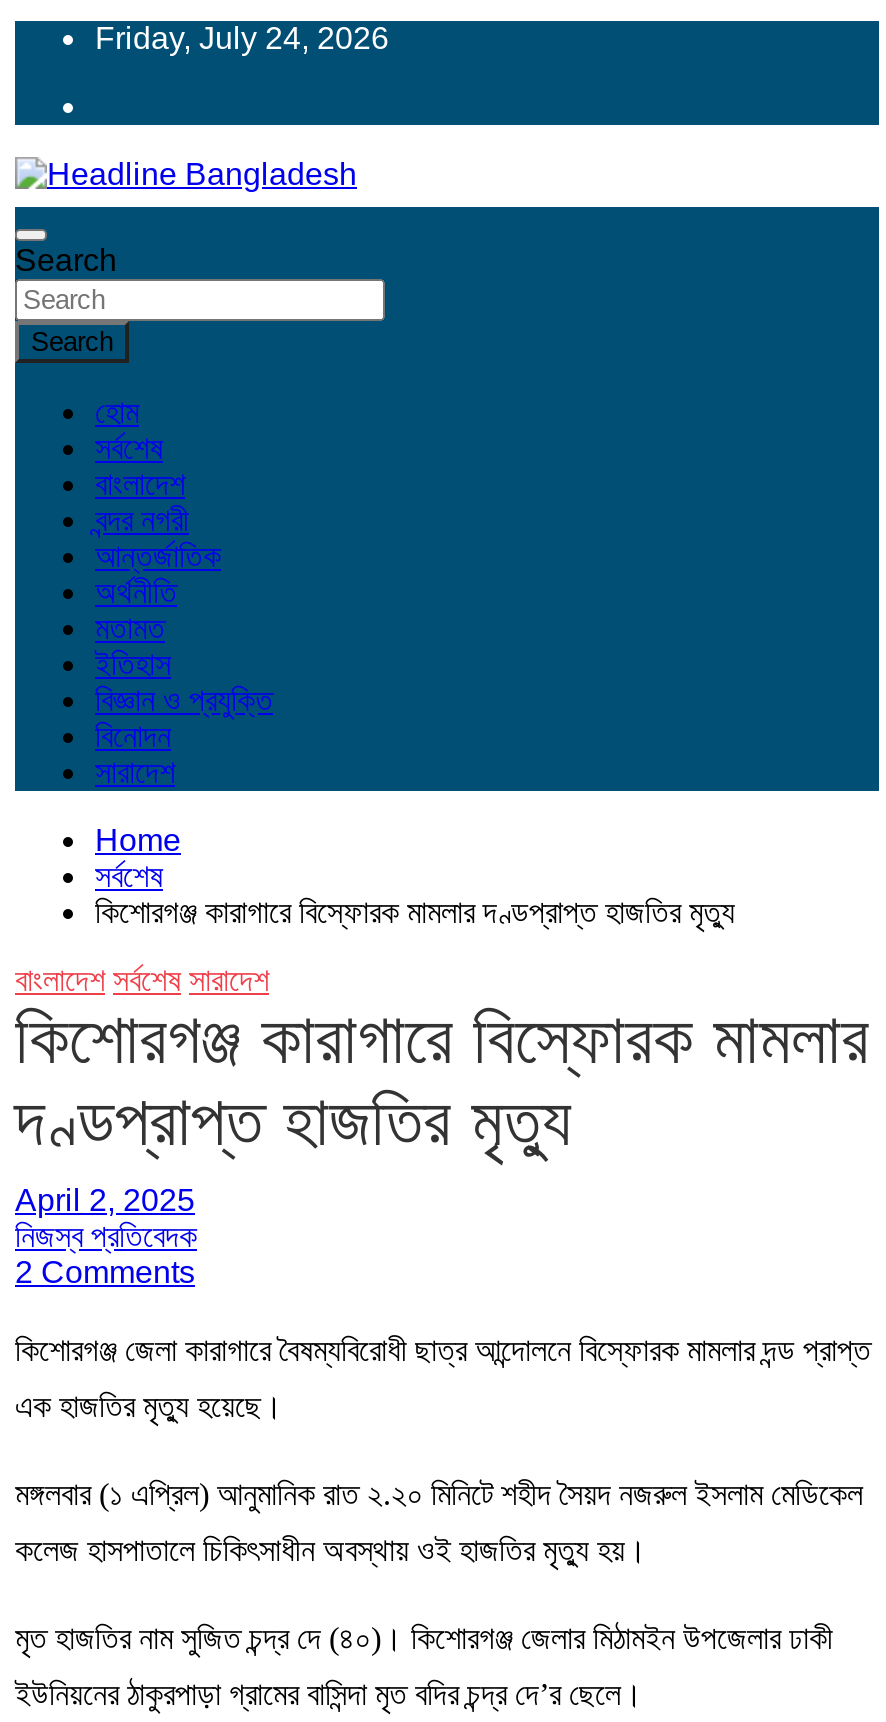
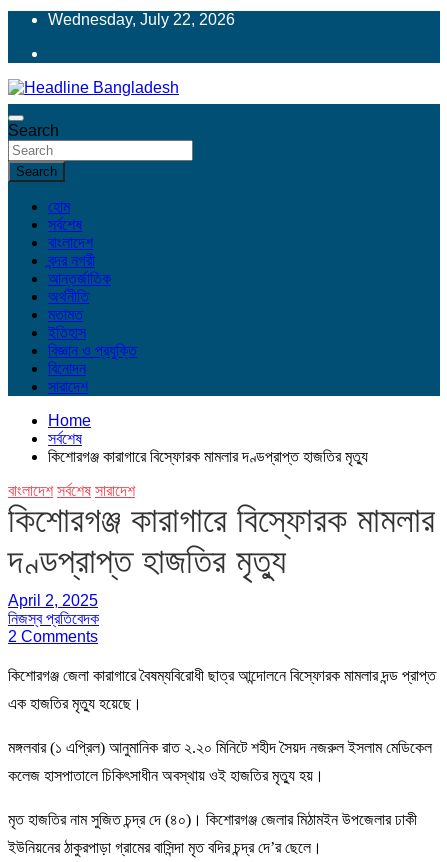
- Friday, July 24, 2026
+ Wednesday, July 22, 2026
